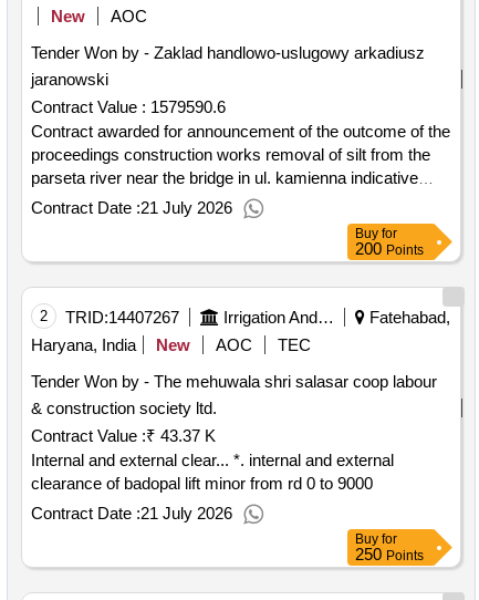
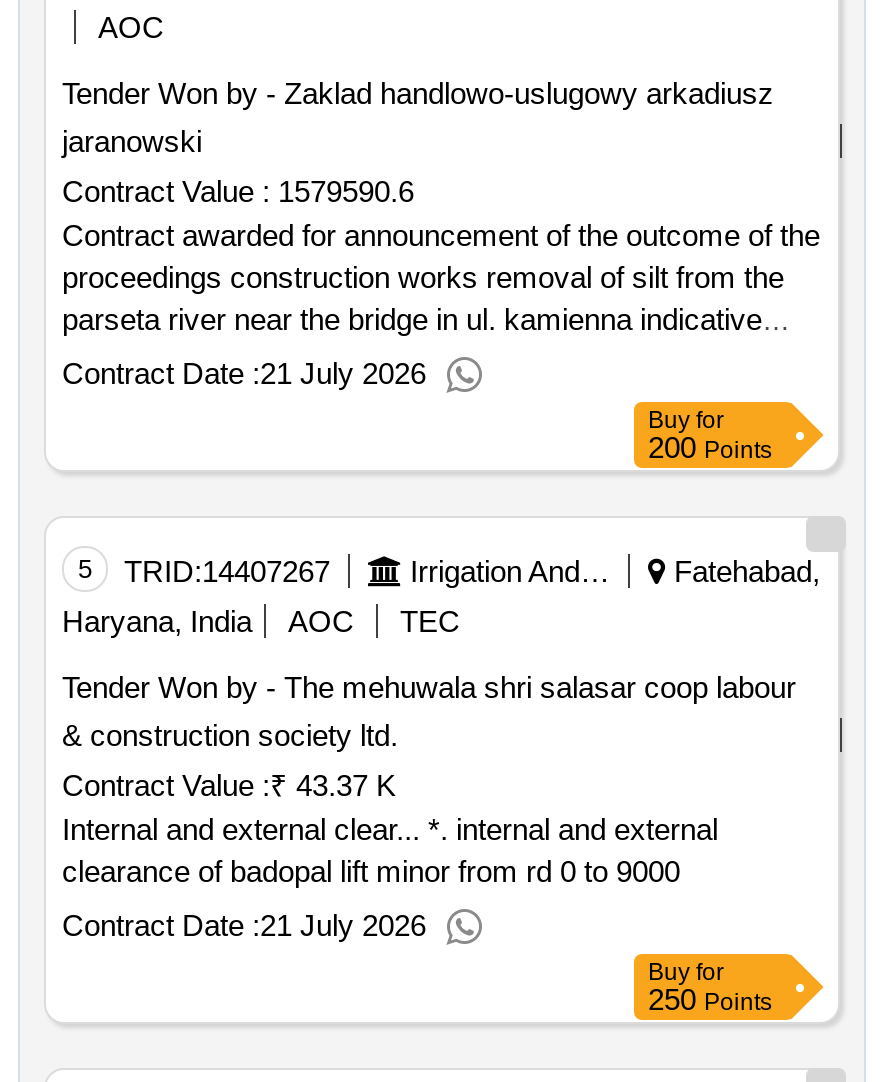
- New

- 2 TRID:14407267
+ 5 TRID:14407267

- New
